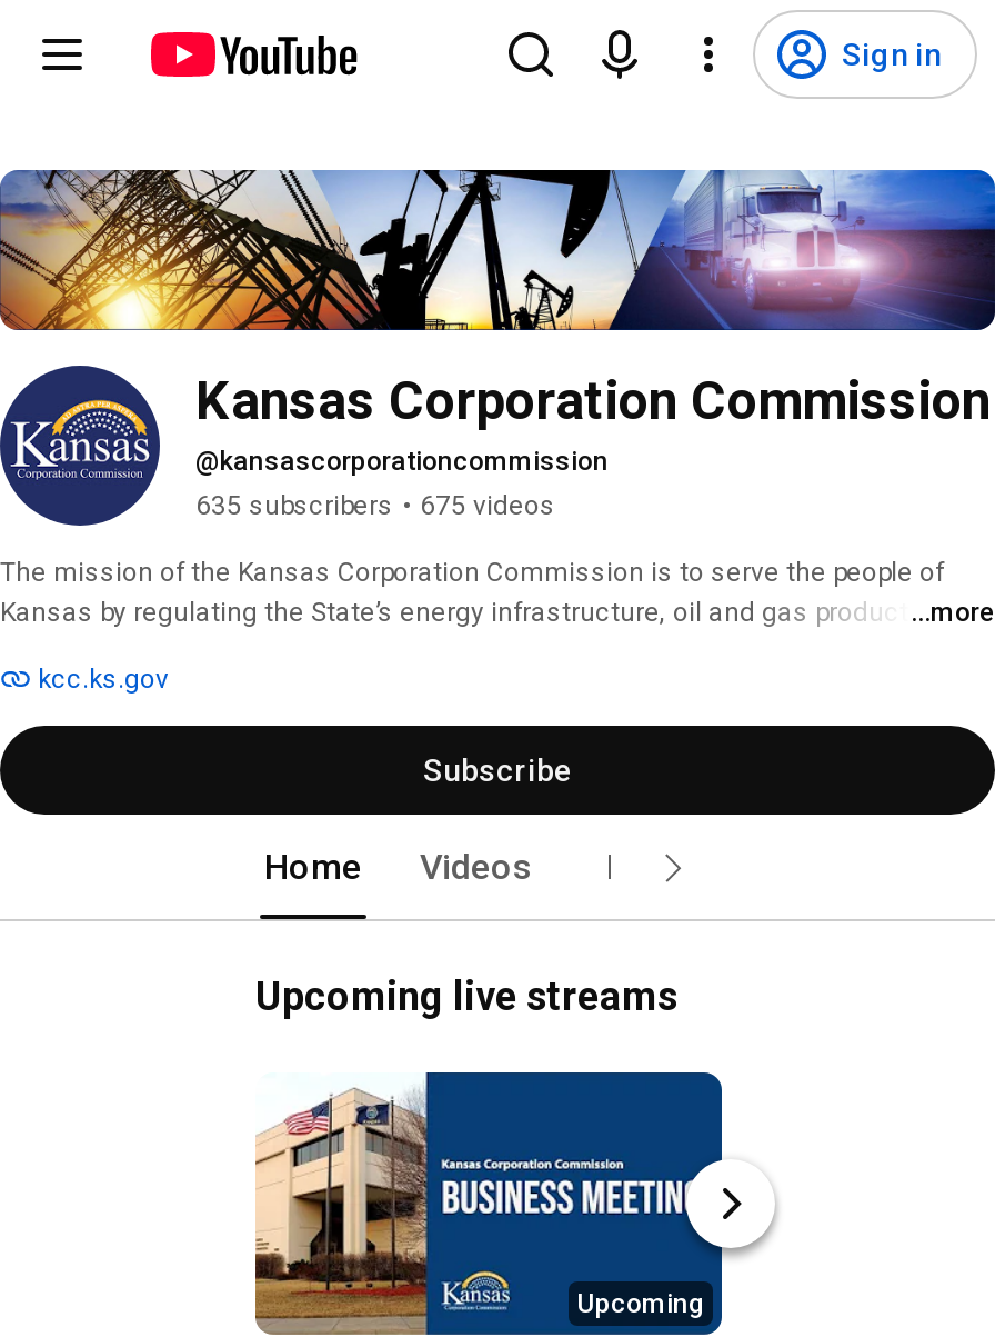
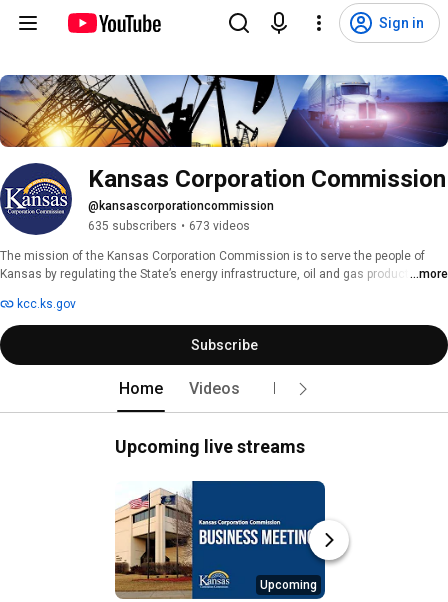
- 635 subscribers • 675 videos
+ 635 subscribers • 673 videos
